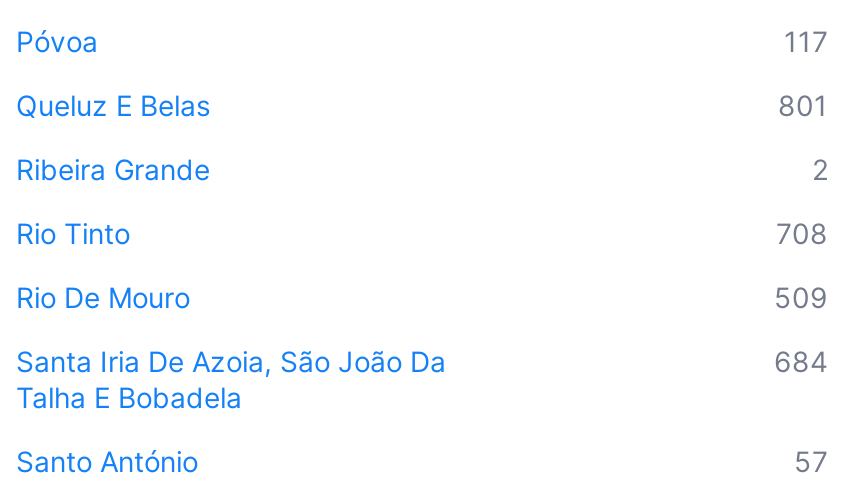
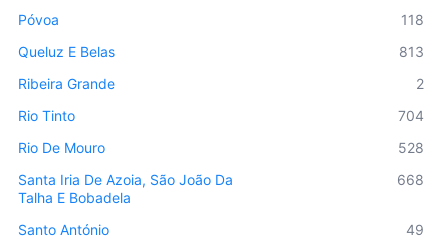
- 117
+ 118

- 801
+ 813

- 708
+ 704

- 509
+ 528

- 684
+ 668

- 57
+ 49
